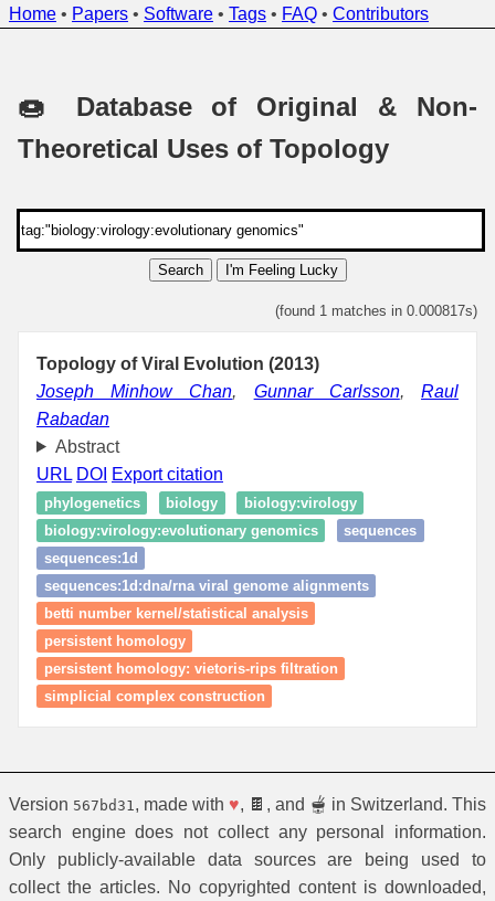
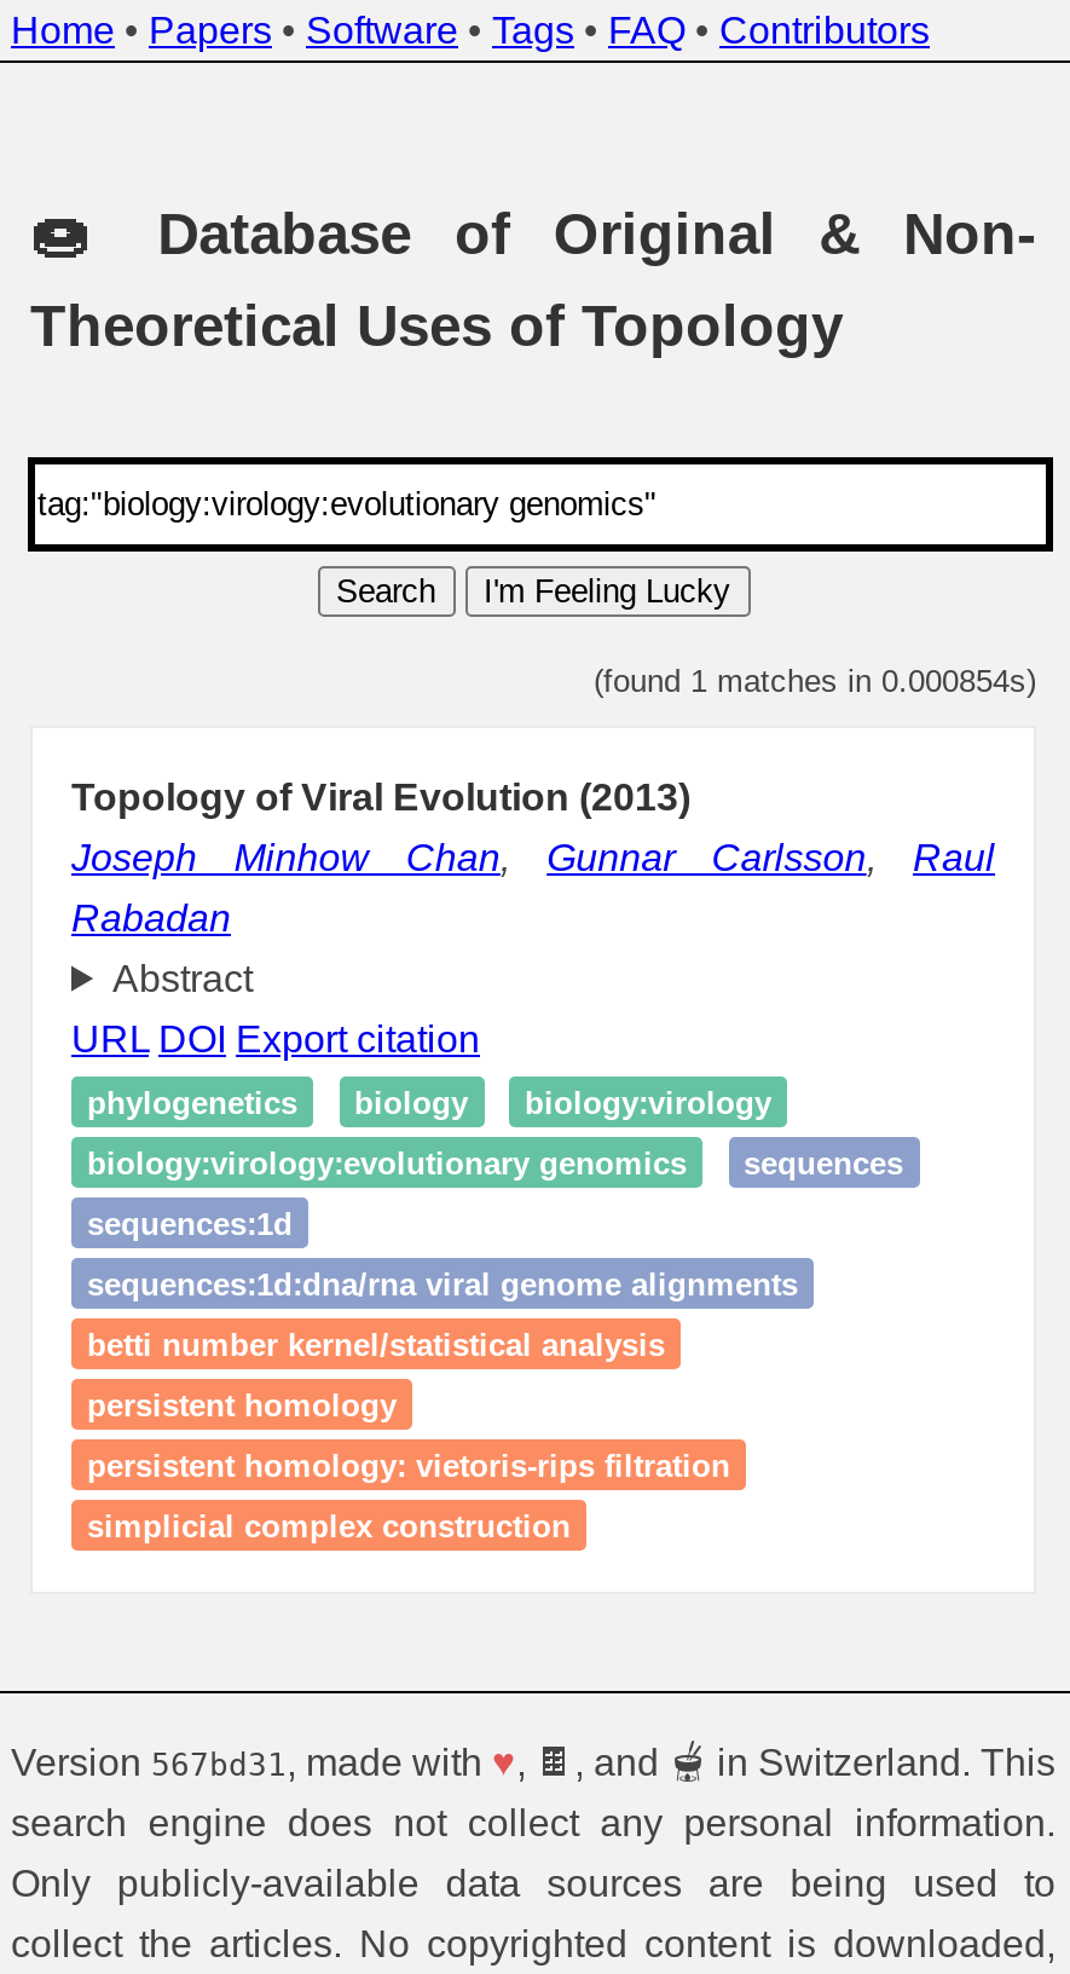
- (found 1 matches in 0.000817s)
+ (found 1 matches in 0.000854s)
